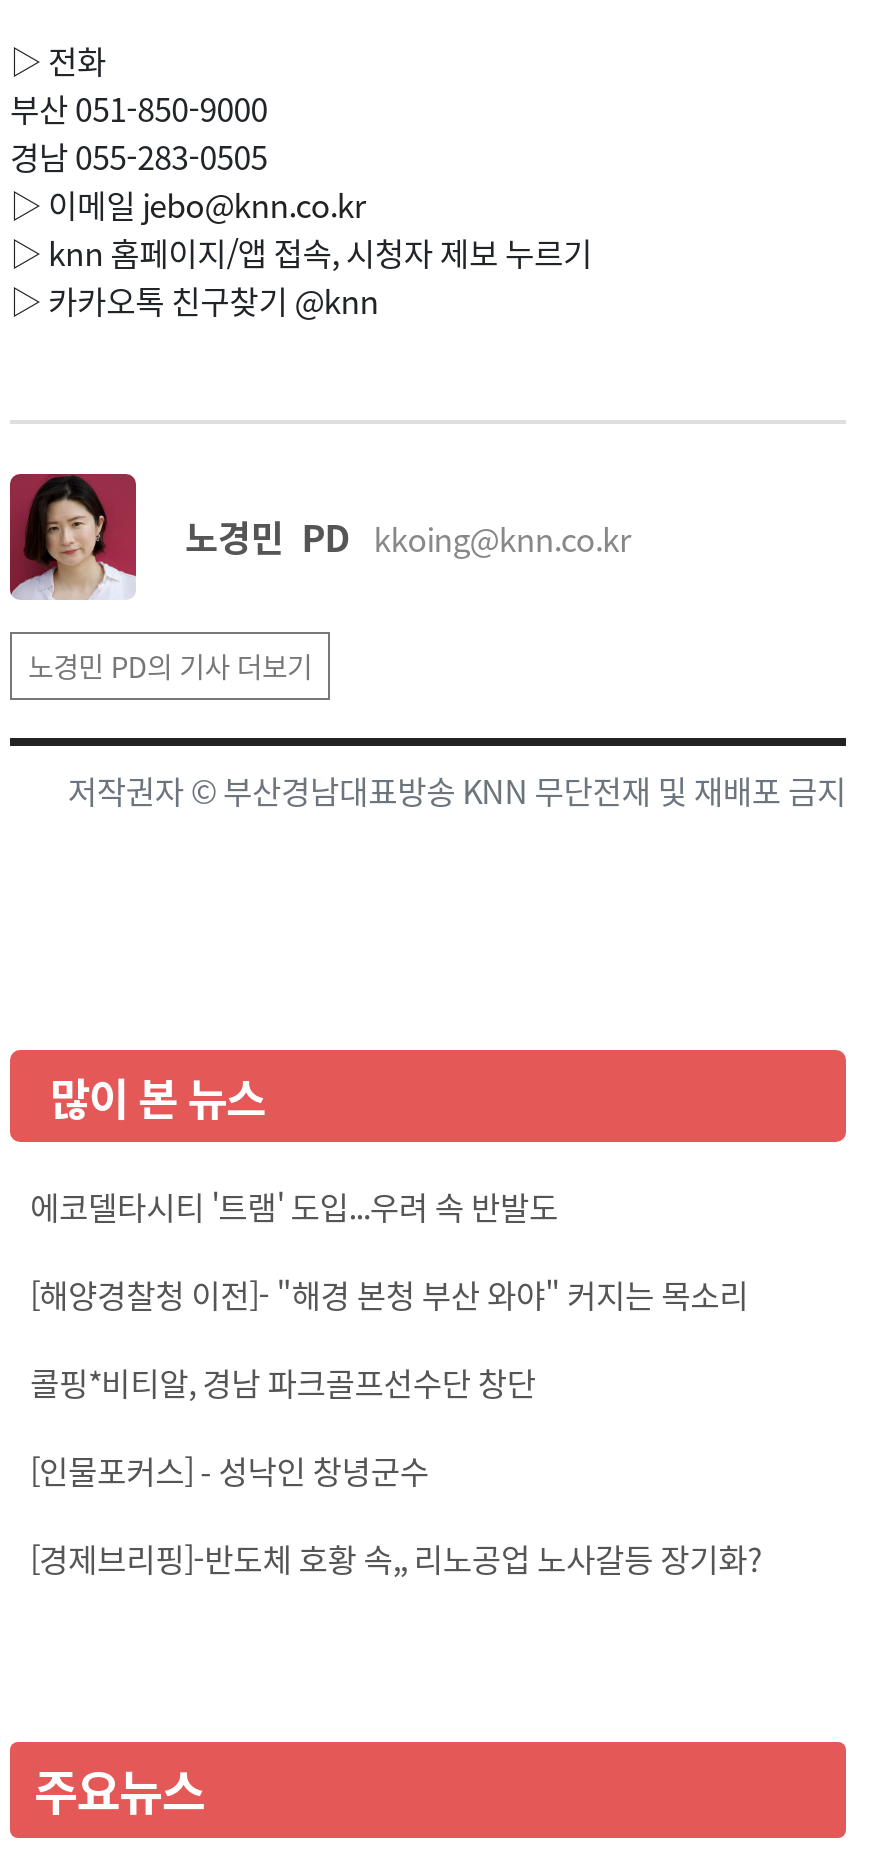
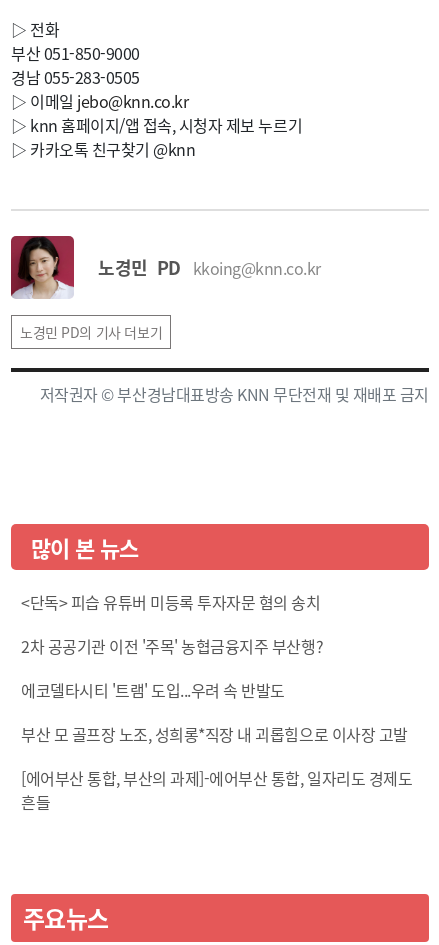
+ <단독> 피습 유튜버 미등록 투자자문 혐의 송치
+ 2차 공공기관 이전 '주목' 농협금융지주 부산행?

moved down: 에코델타시티 '트램' 도입...우려 속 반발도

- [해양경찰청 이전]- "해경 본청 부산 와야" 커지는 목소리
- 콜핑*비티알, 경남 파크골프선수단 창단
- [인물포커스] - 성낙인 창녕군수
- [경제브리핑]-반도체 호황 속,, 리노공업 노사갈등 장기화?
+ 부산 모 골프장 노조, 성희롱*직장 내 괴롭힘으로 이사장 고발
+ [에어부산 통합, 부산의 과제]-에어부산 통합, 일자리도 경제도
+ 흔들
